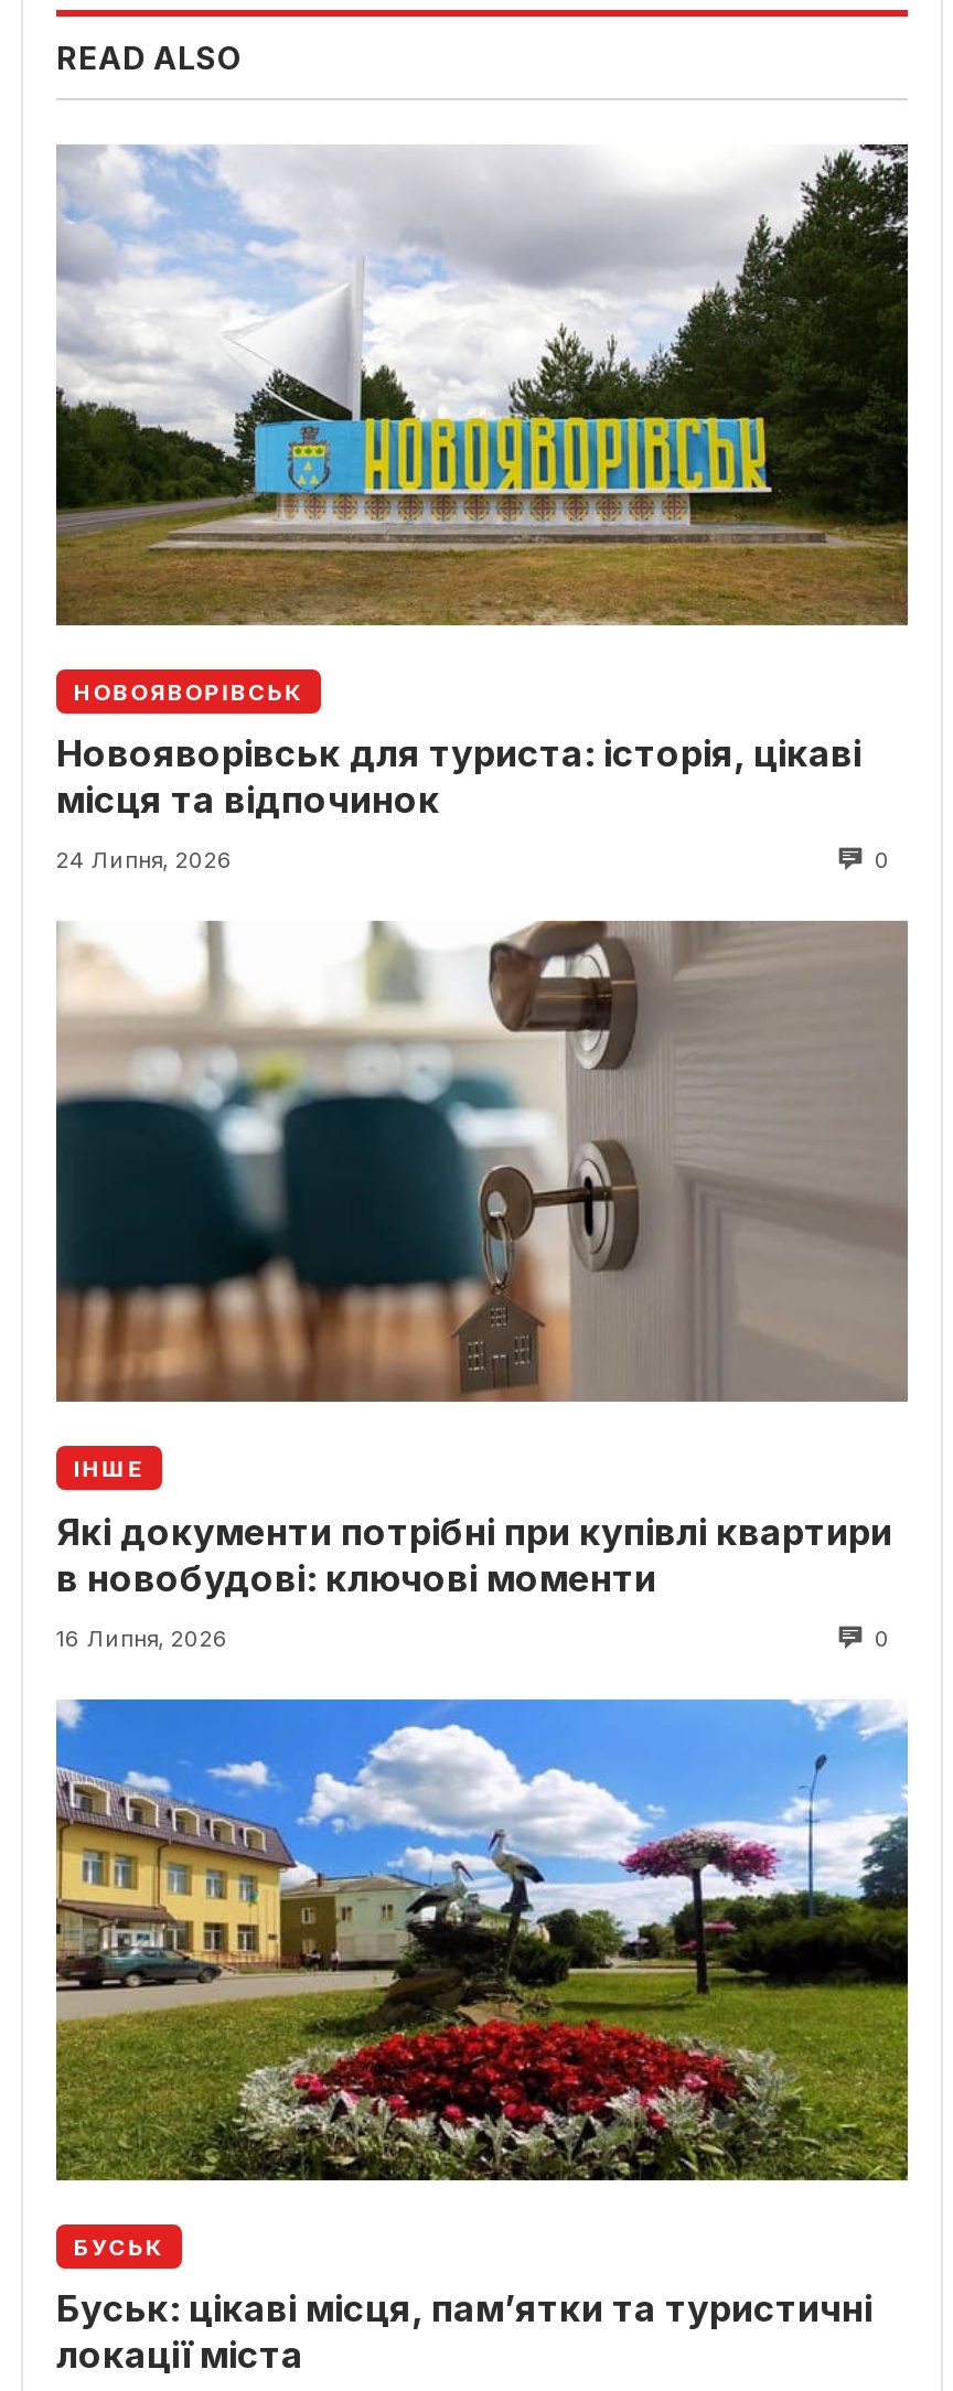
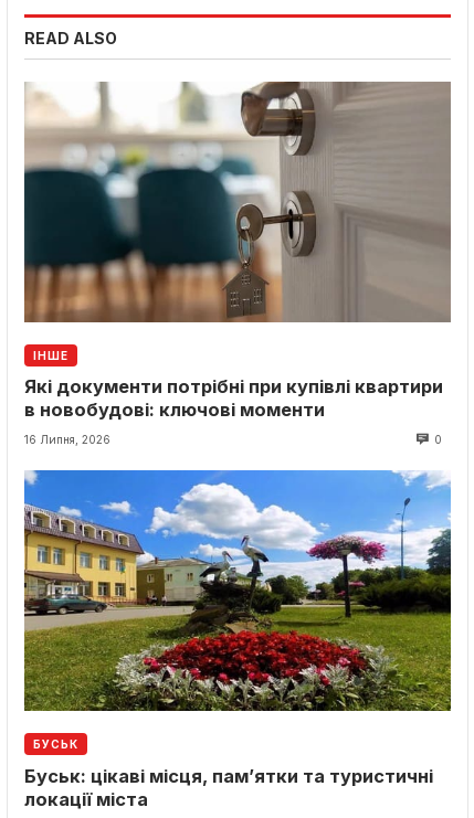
- [image]
- НОВОЯВОРІВСЬК
- Новояворівськ для туриста: історія, цікаві
- місця та відпочинок
- 24 Липня, 2026
- 0
